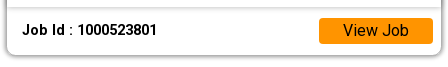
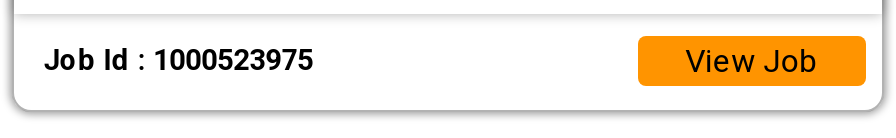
- Job Id : 1000523801
+ Job Id : 1000523975
